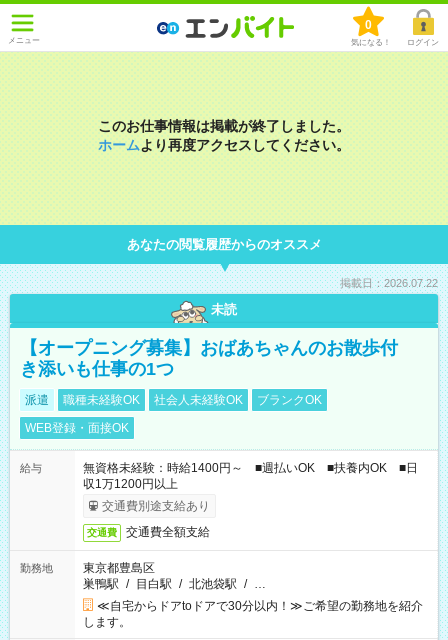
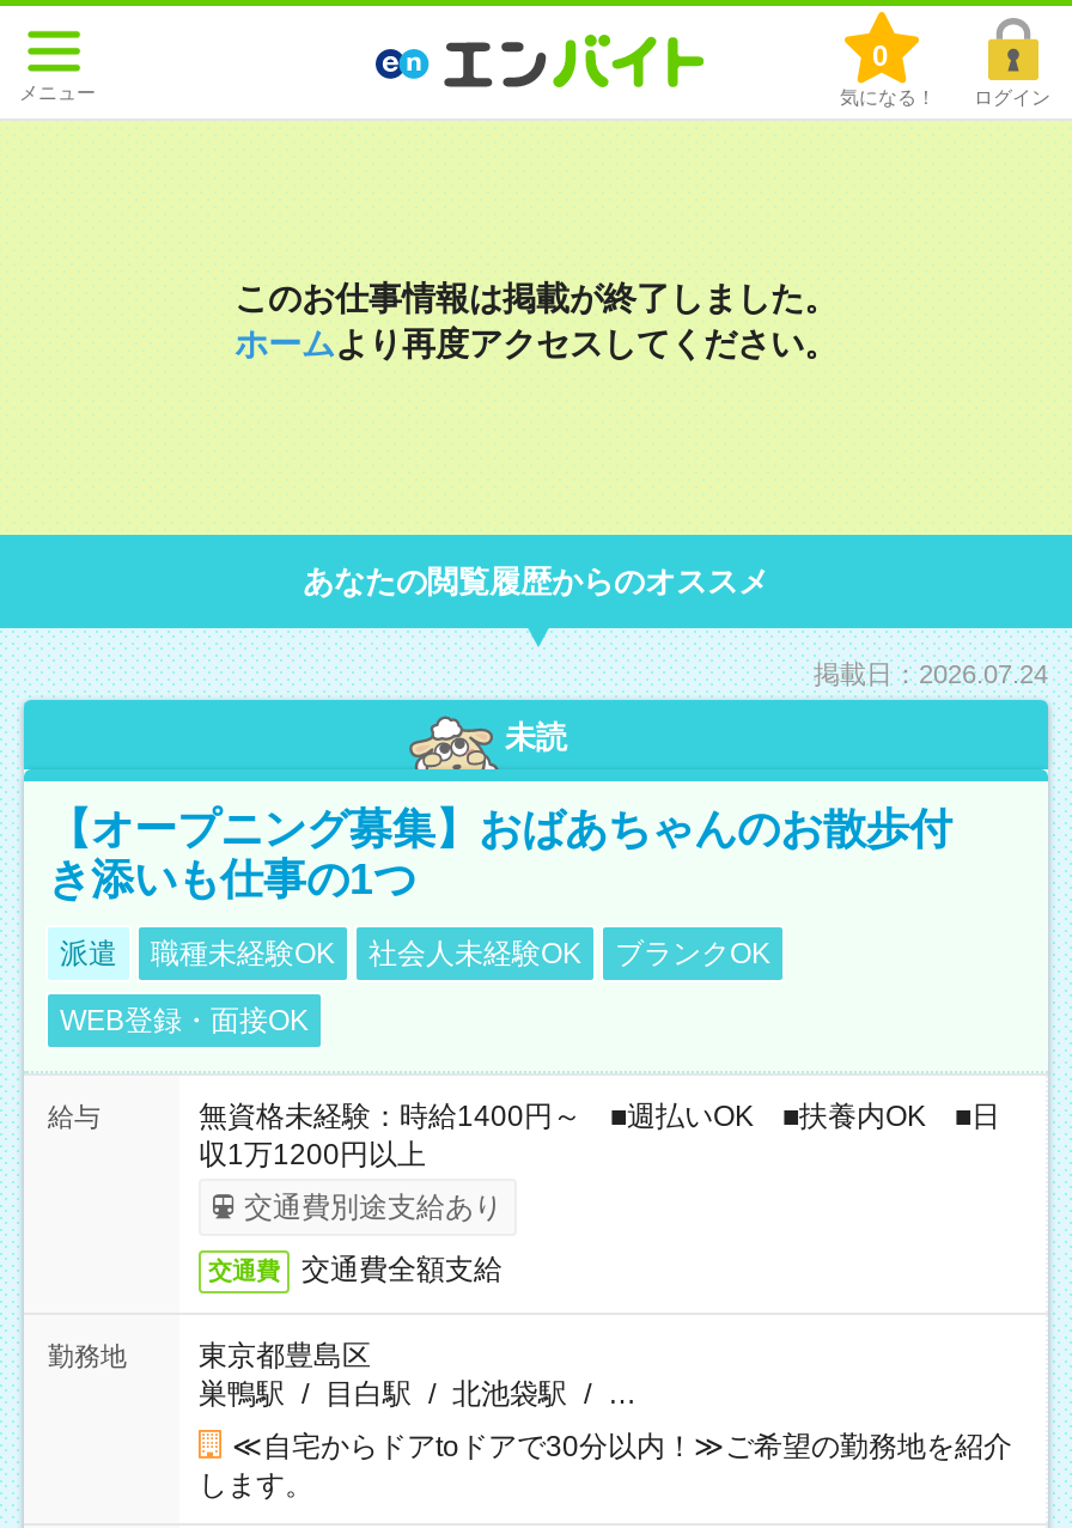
- 掲載日：2026.07.22
+ 掲載日：2026.07.24
